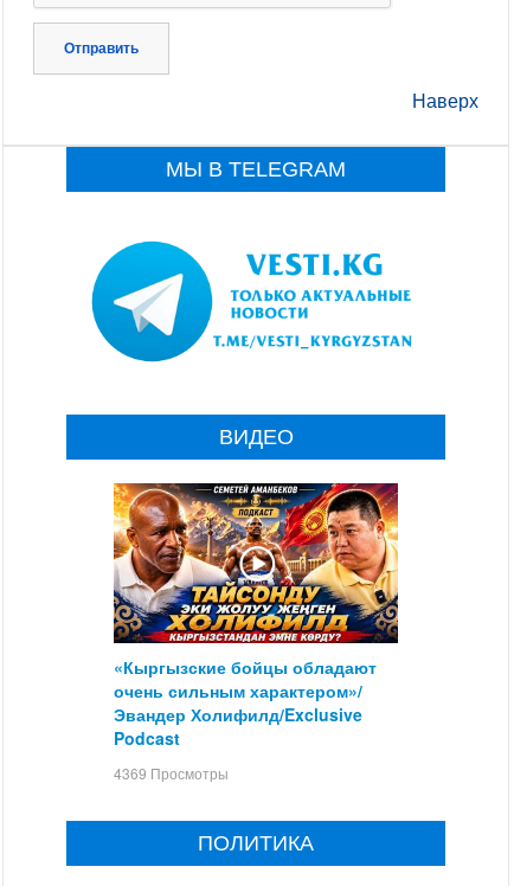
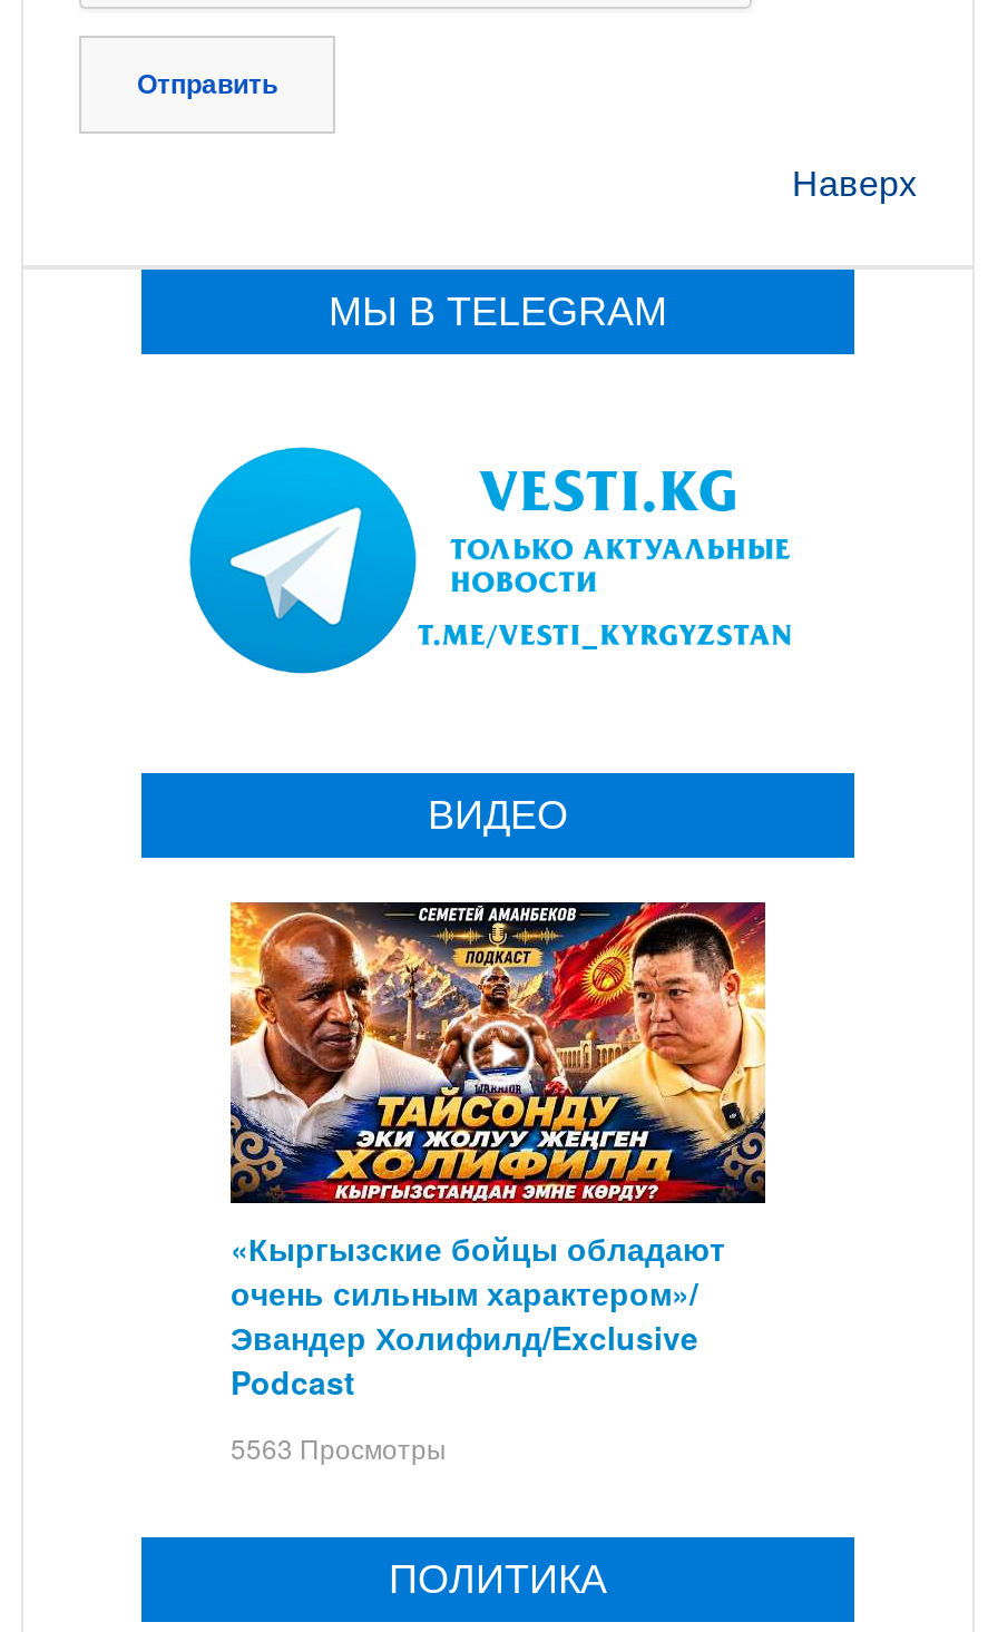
- 4369 Просмотры
+ 5563 Просмотры
